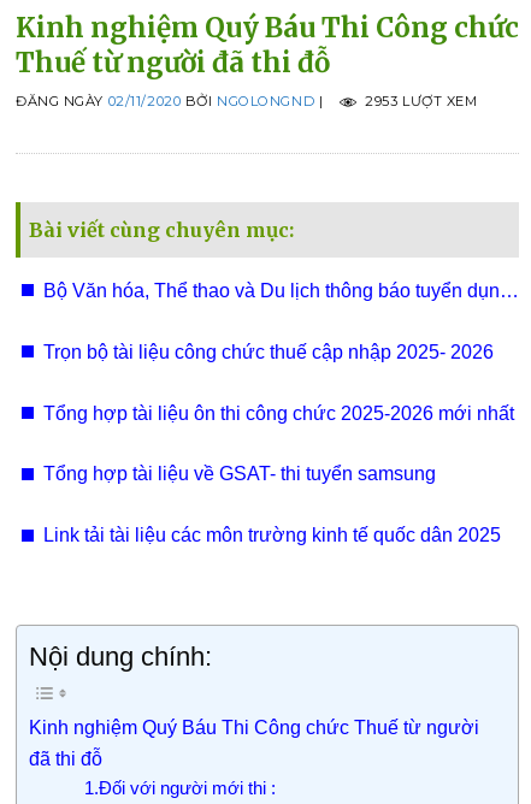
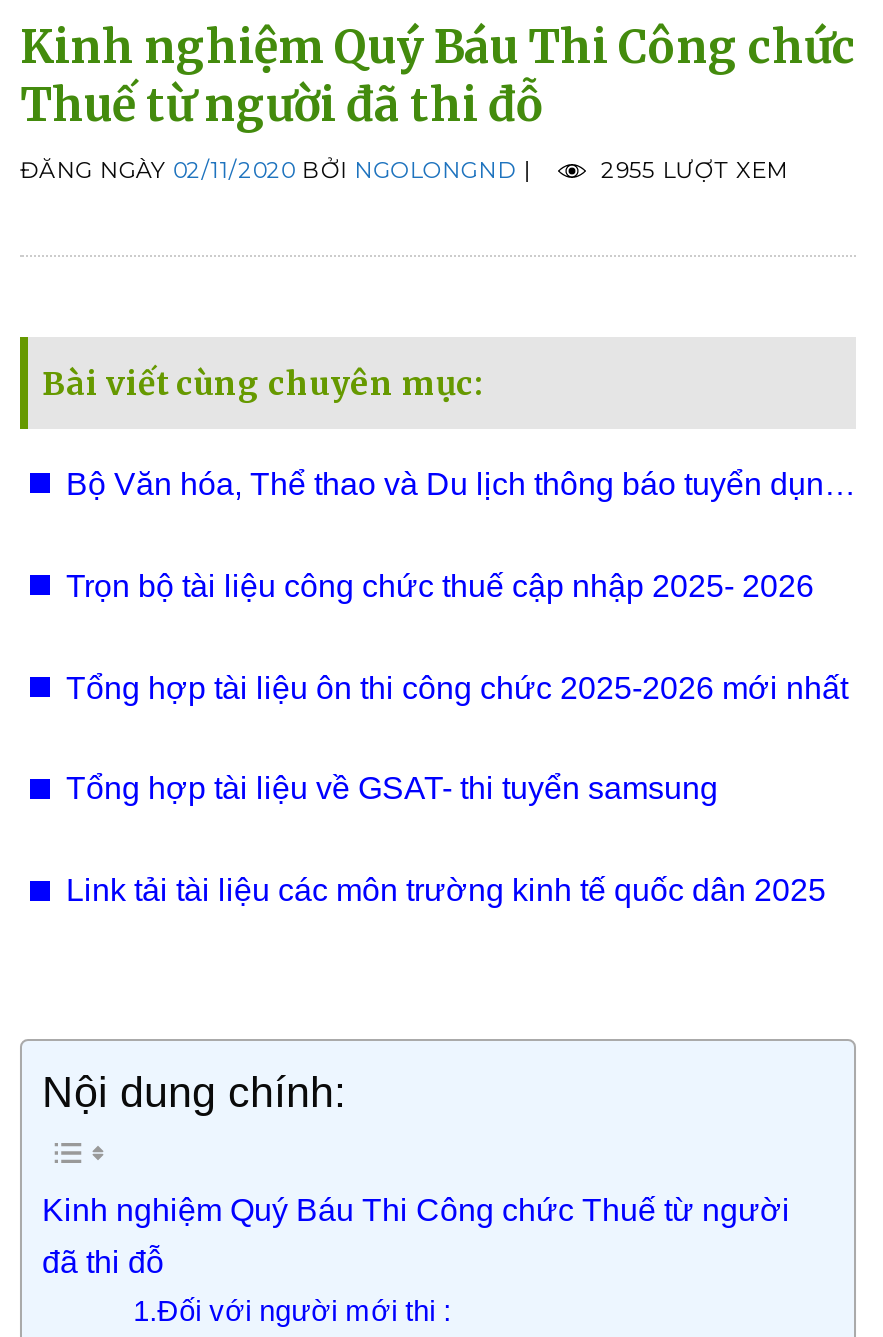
- 2953 LƯỢT XEM
+ 2955 LƯỢT XEM
